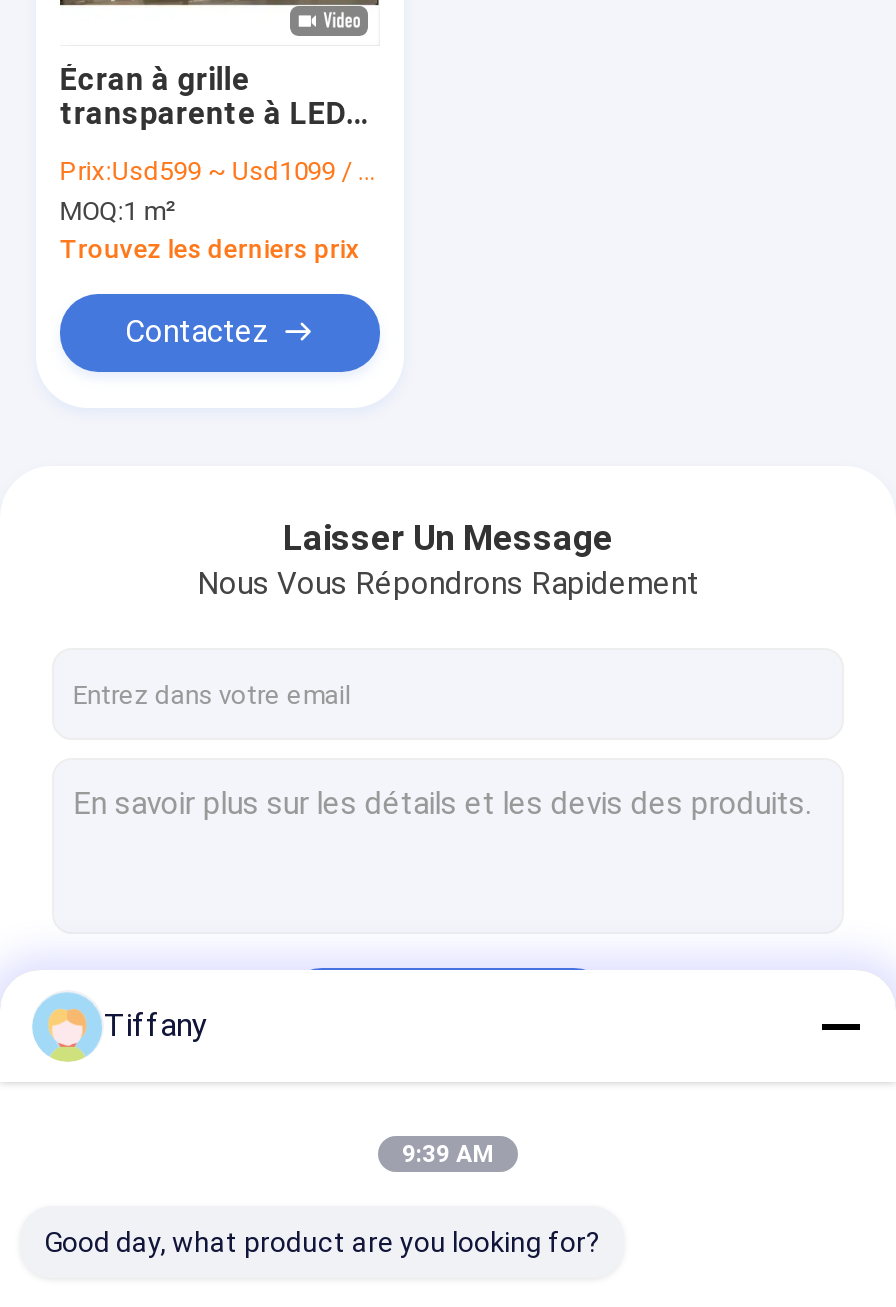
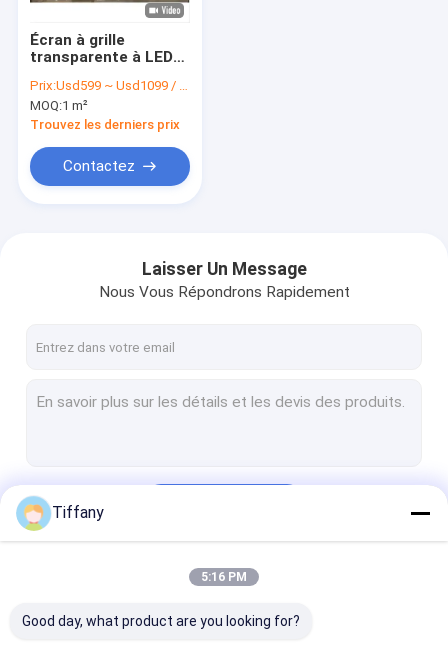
- 9:39 AM
+ 5:16 PM
